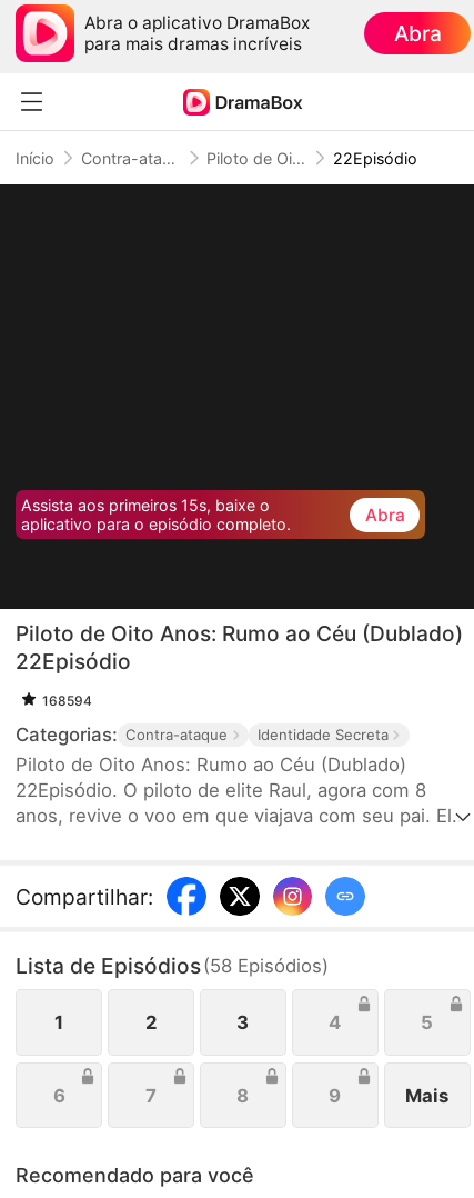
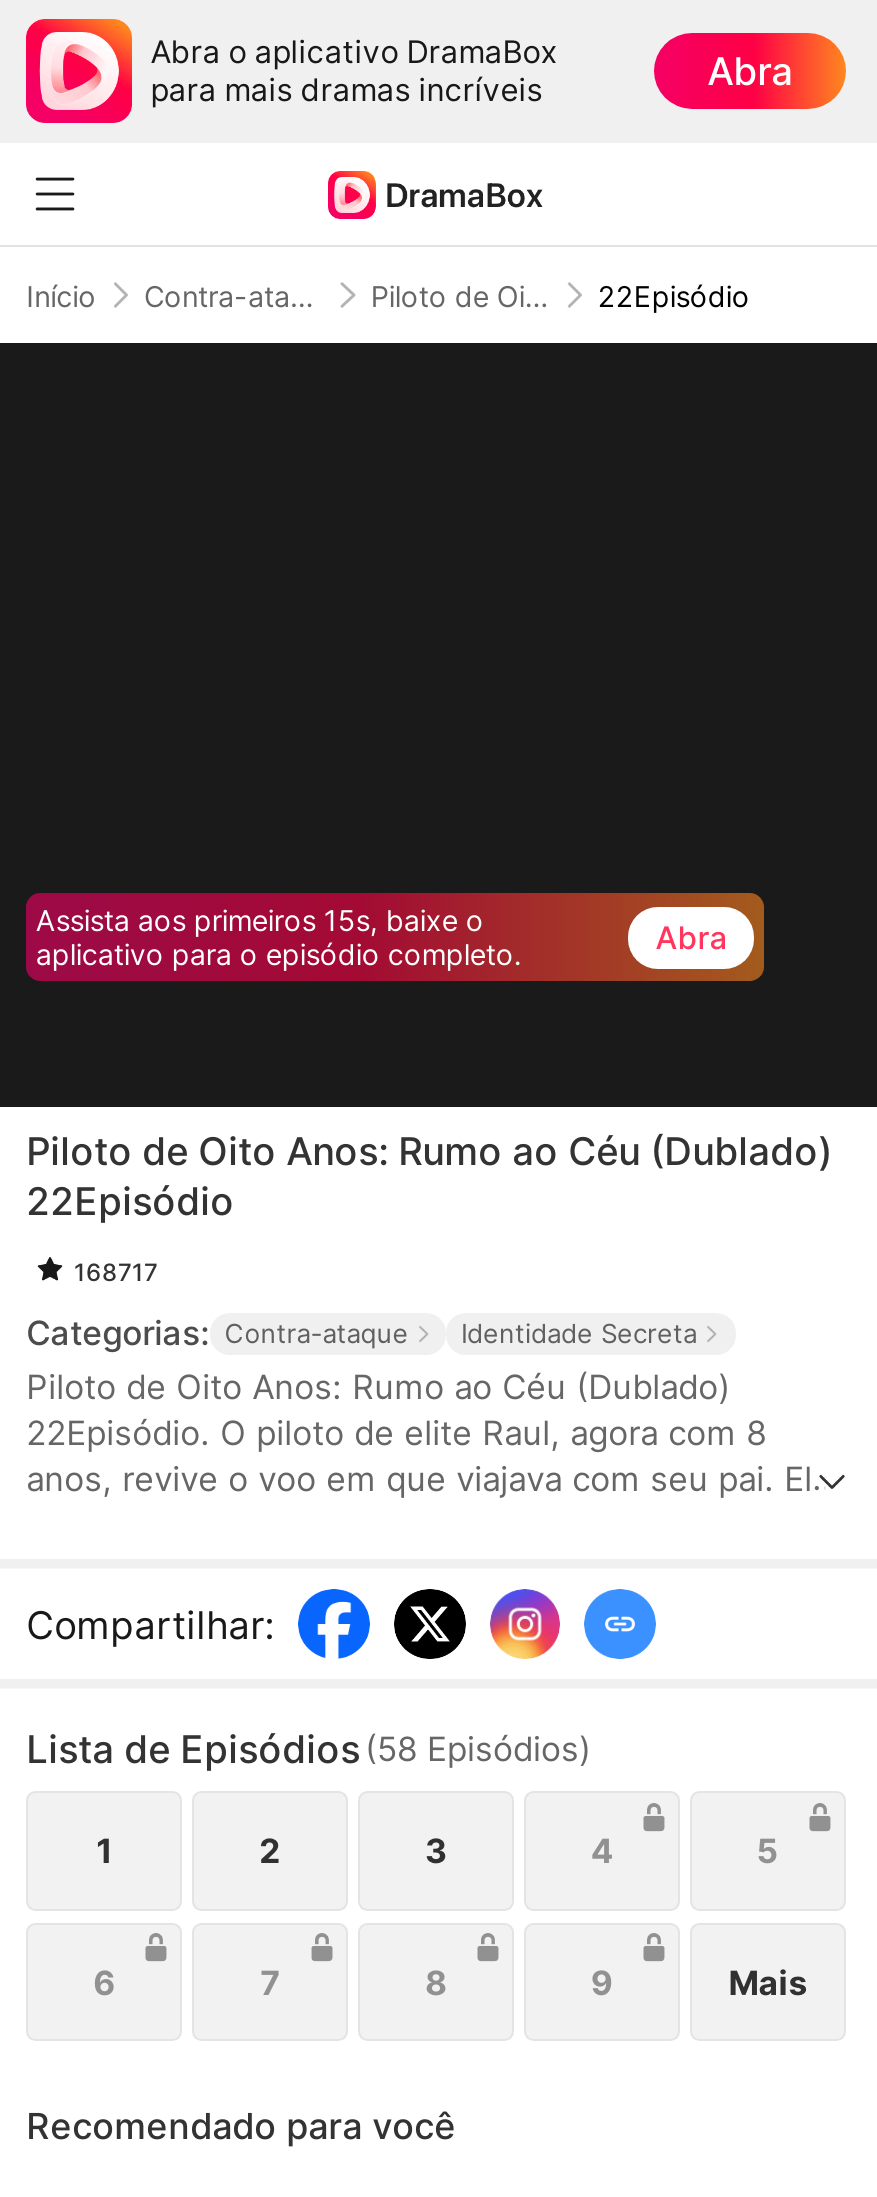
- 168594
+ 168717
